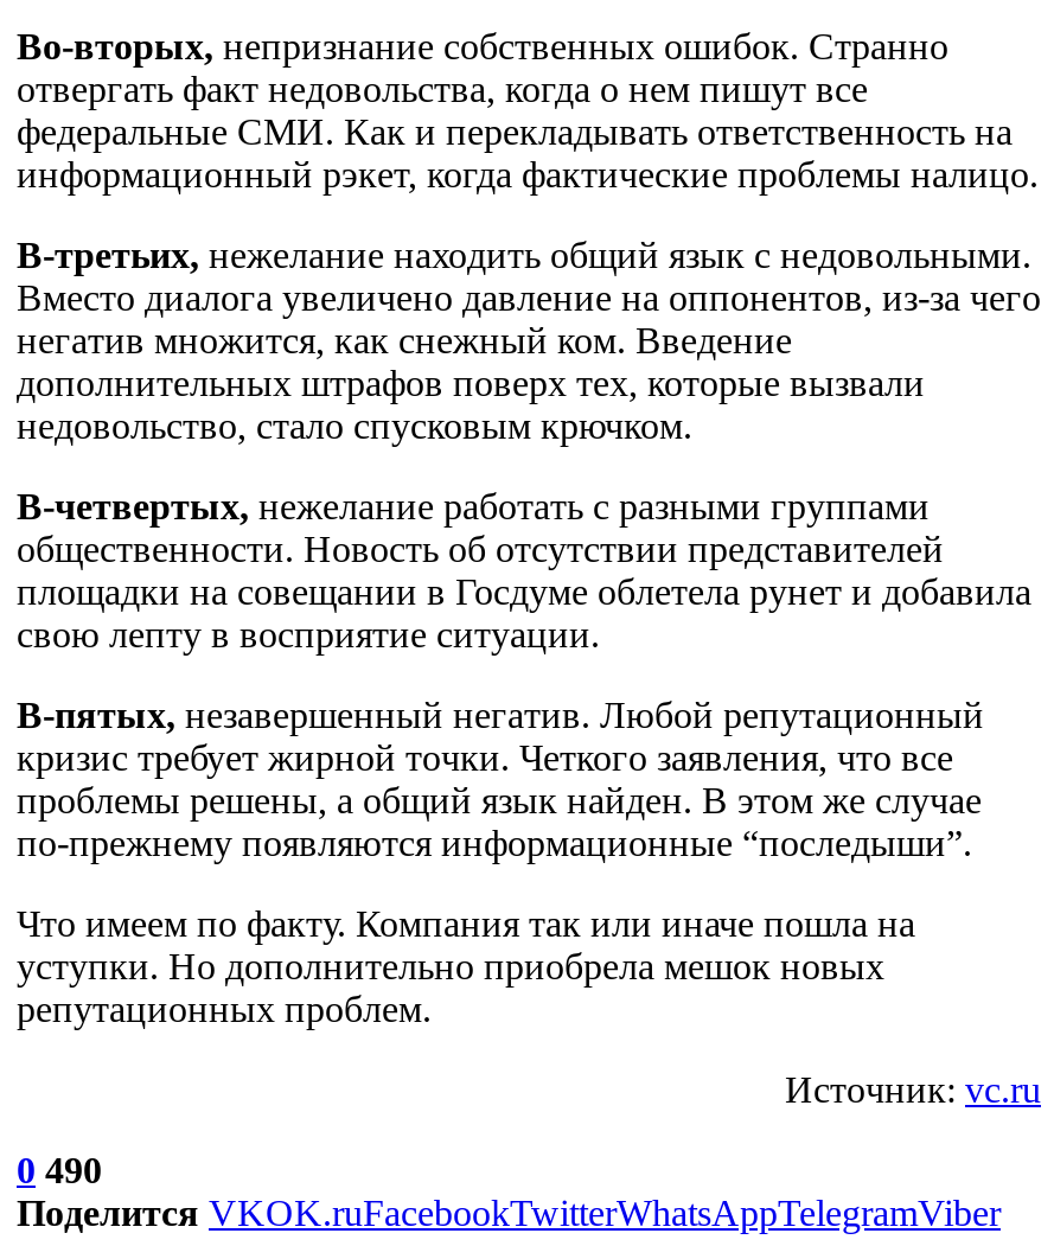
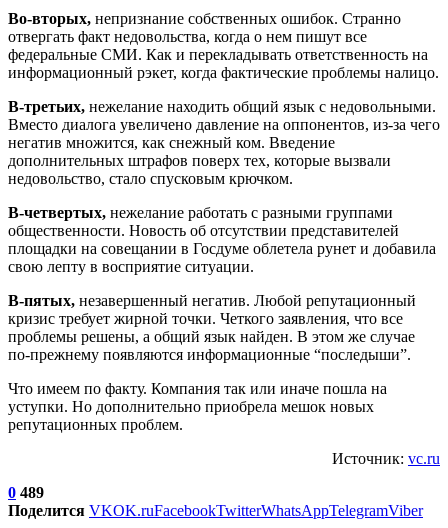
- 0 490
+ 0 489
